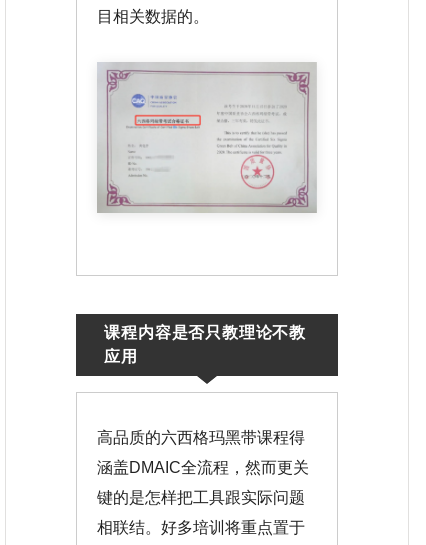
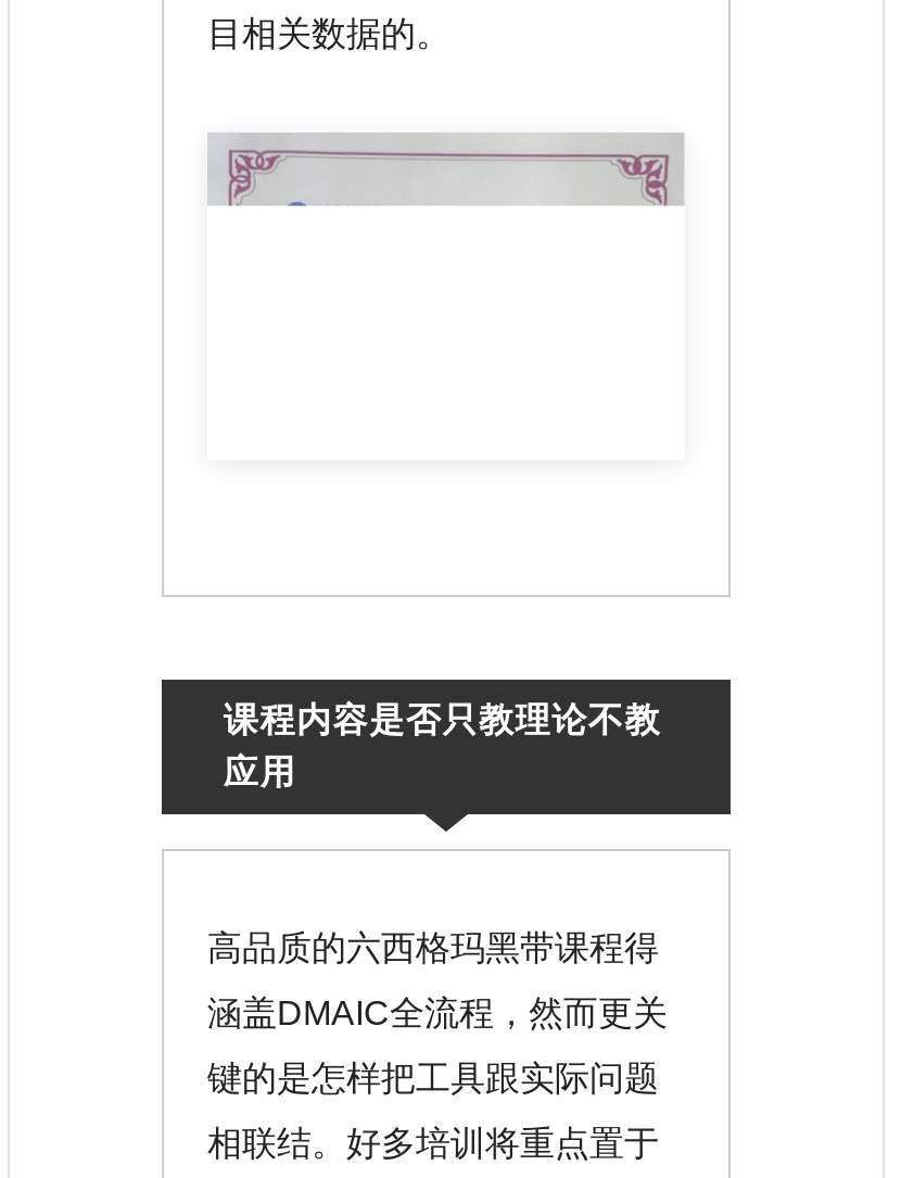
- [image]
